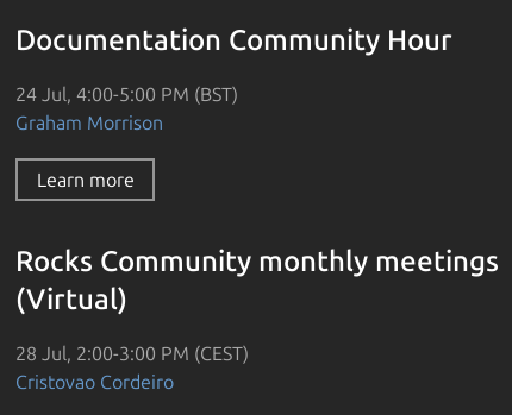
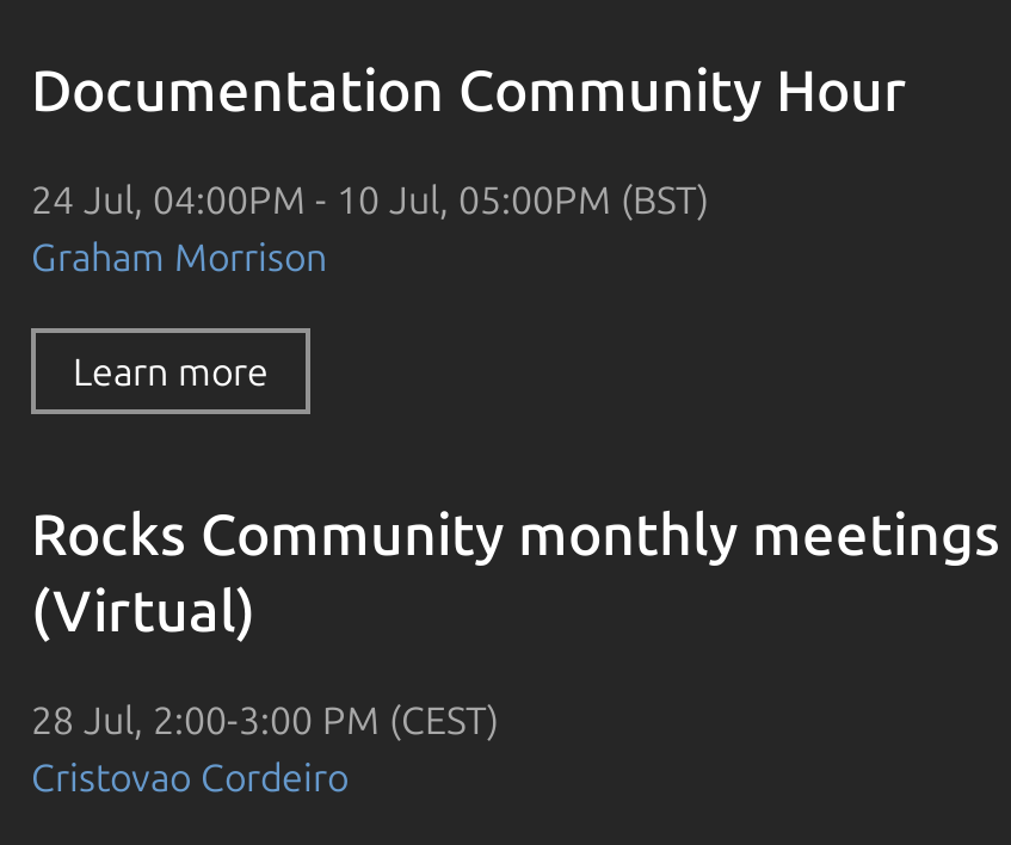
- 24 Jul, 4:00-5:00 PM (BST)
+ 24 Jul, 04:00PM - 10 Jul, 05:00PM (BST)
